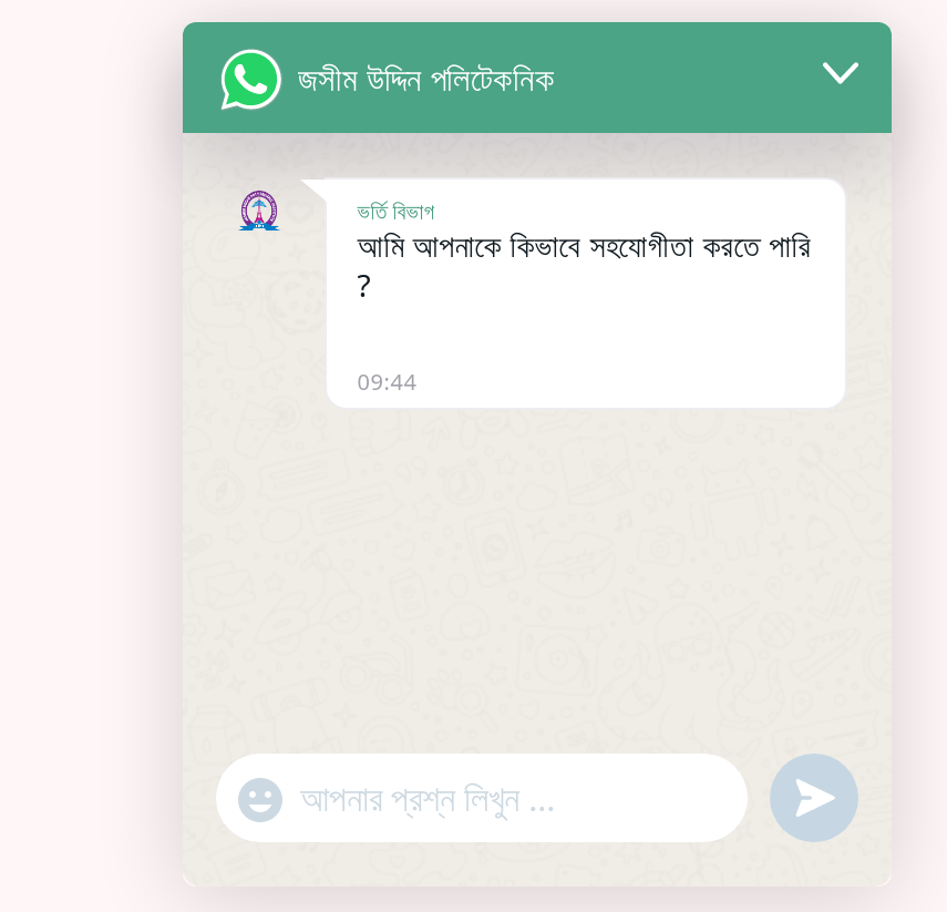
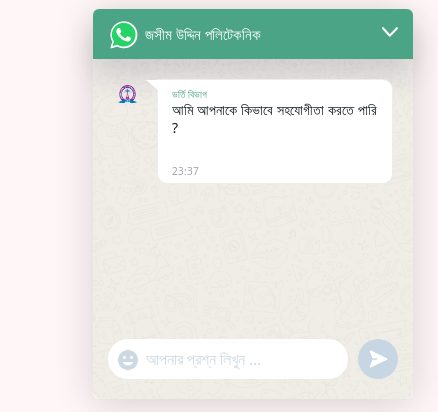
- 09:44
+ 23:37
